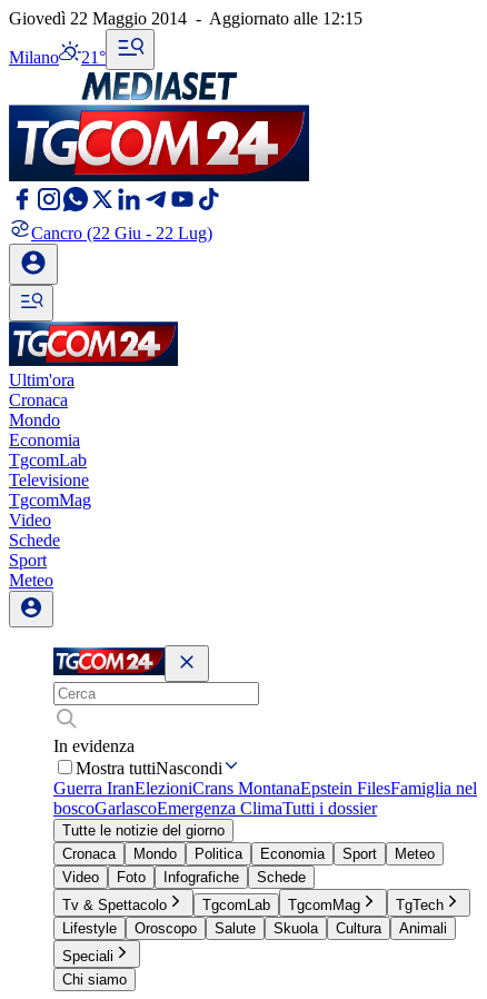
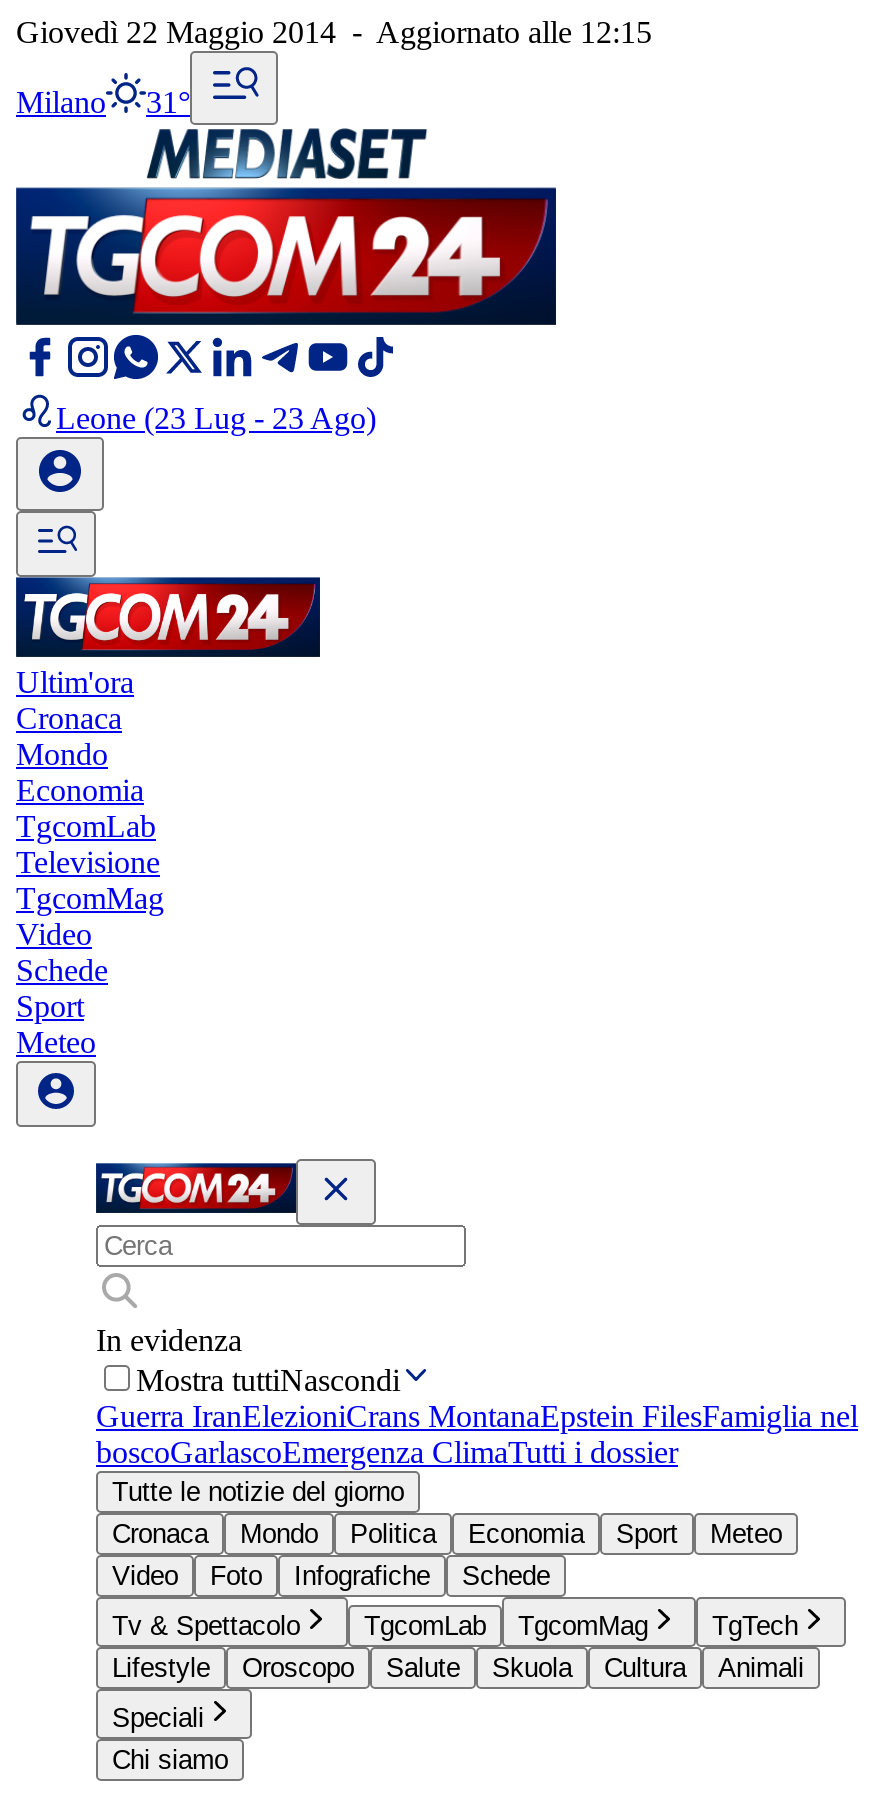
- Milano 21°
+ Milano 31°

- Cancro (22 Giu - 22 Lug)
+ Leone (23 Lug - 23 Ago)
